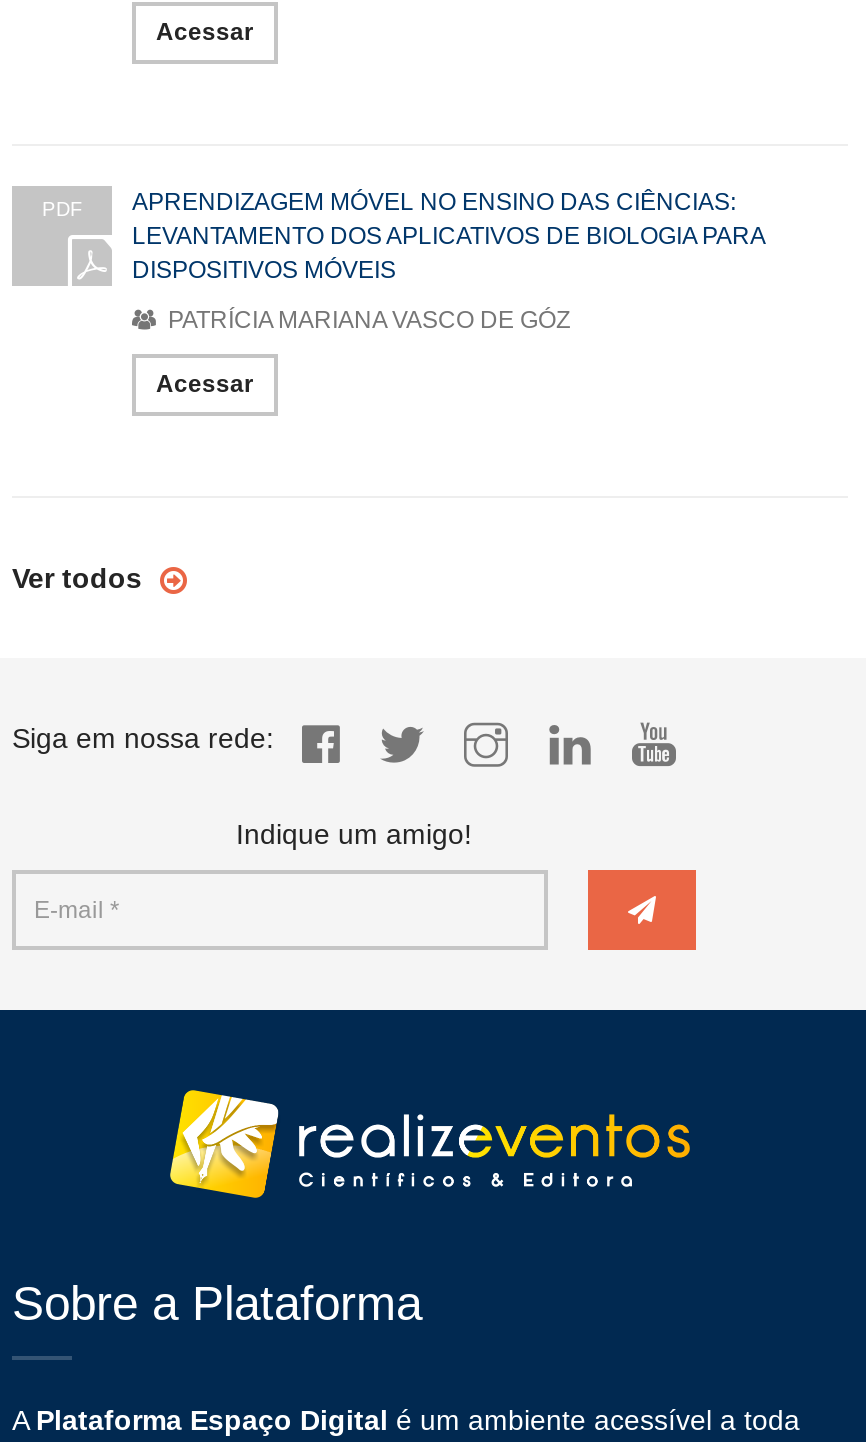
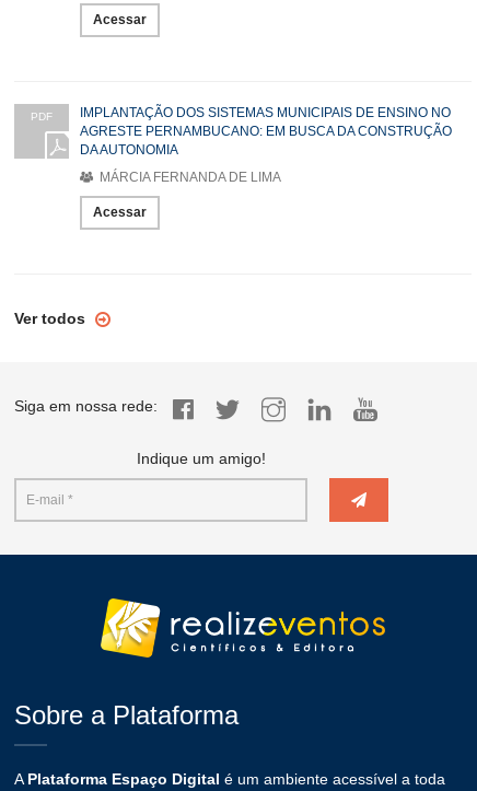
- APRENDIZAGEM MÓVEL NO ENSINO DAS CIÊNCIAS:
- LEVANTAMENTO DOS APLICATIVOS DE BIOLOGIA PARA
- DISPOSITIVOS MÓVEIS
+ IMPLANTAÇÃO DOS SISTEMAS MUNICIPAIS DE ENSINO NO
+ AGRESTE PERNAMBUCANO: EM BUSCA DA CONSTRUÇÃO
+ DA AUTONOMIA

- PATRÍCIA MARIANA VASCO DE GÓZ
+ MÁRCIA FERNANDA DE LIMA
